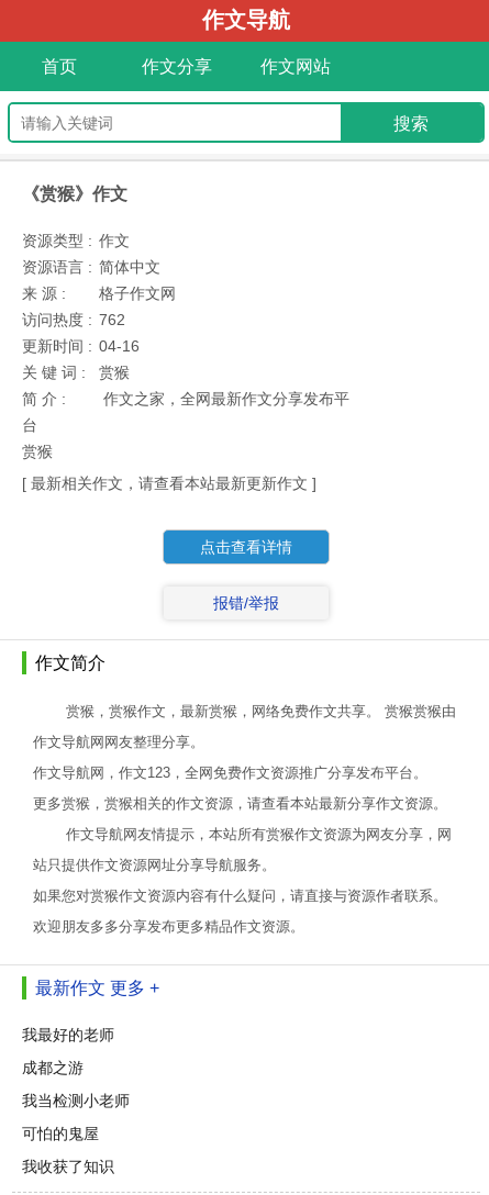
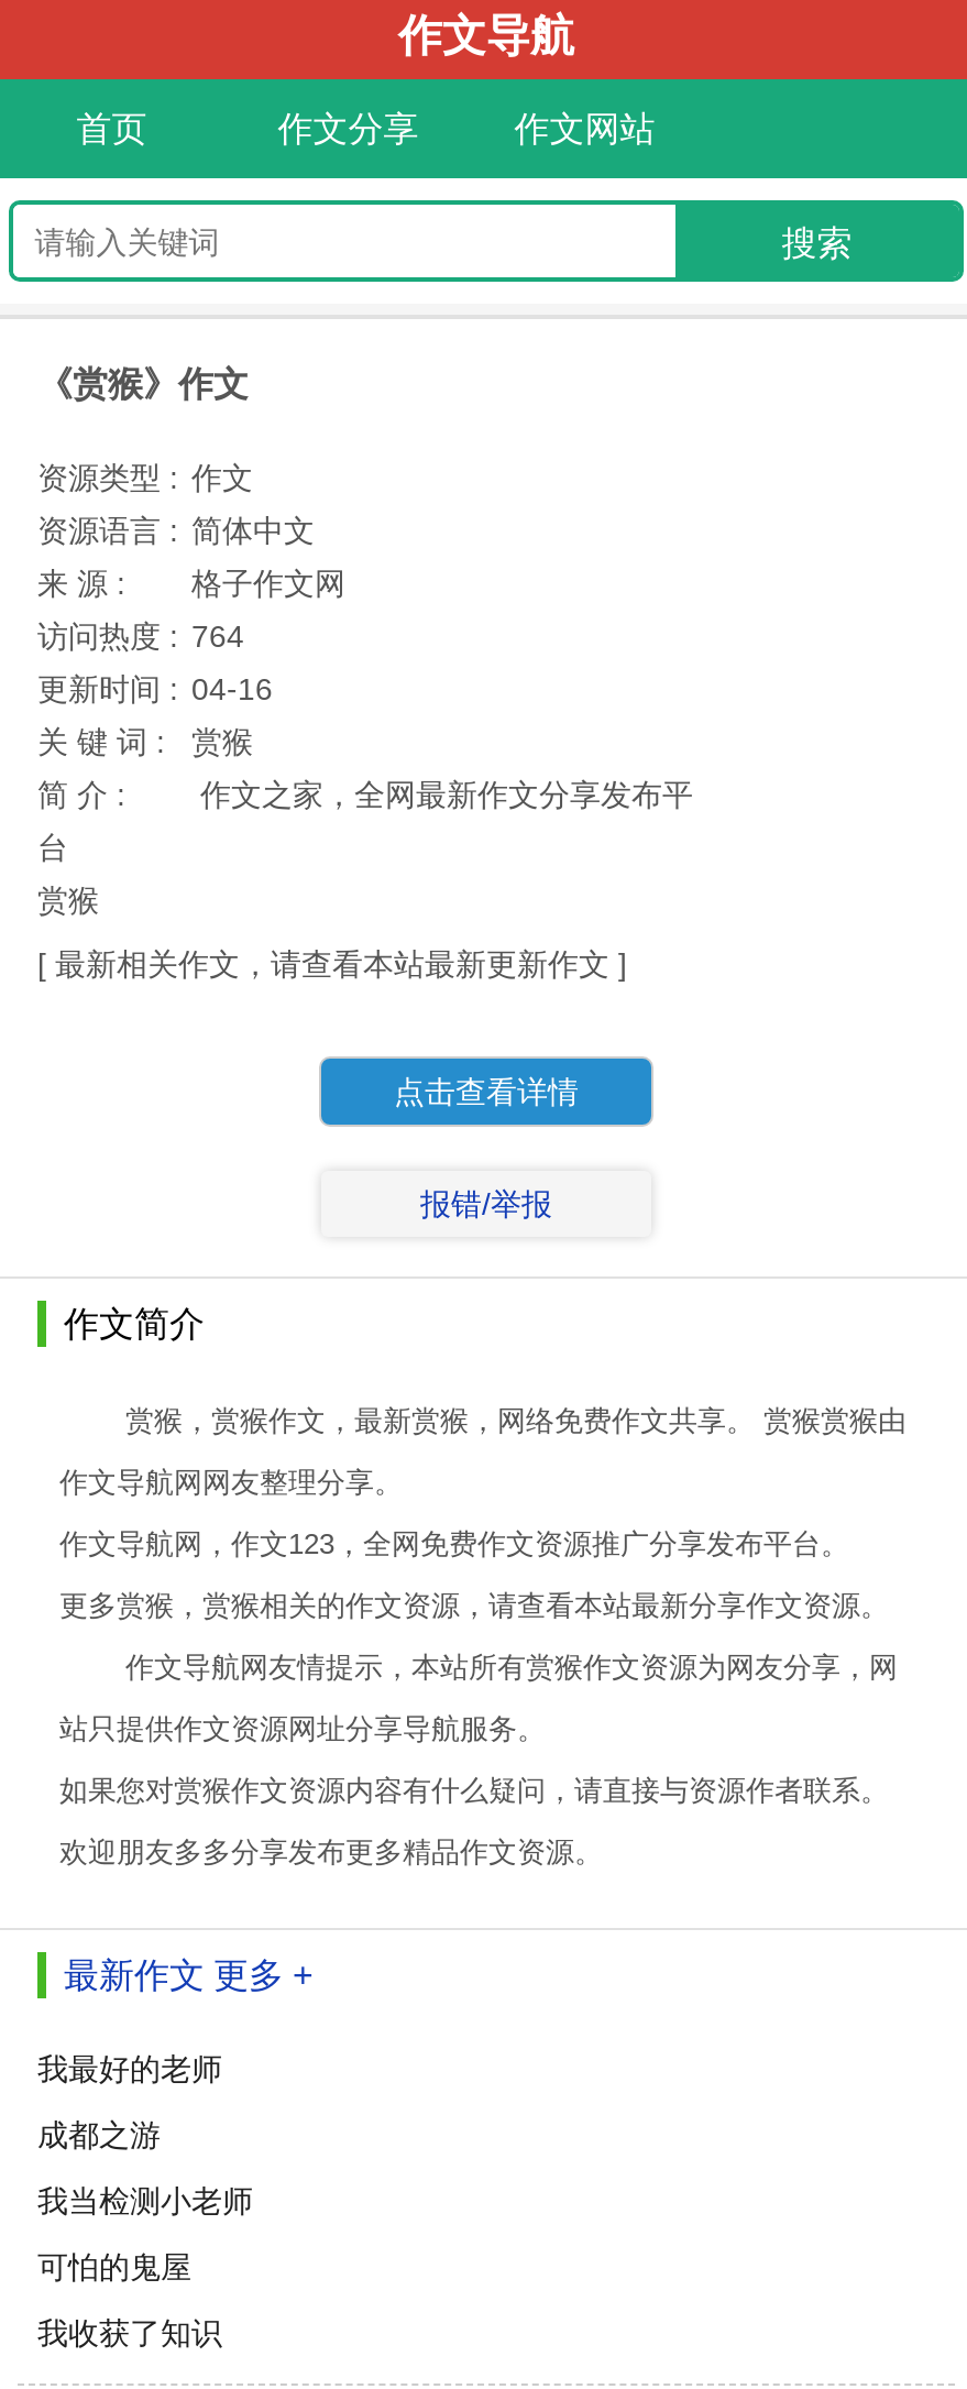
- 访问热度 : 762
+ 访问热度 : 764
